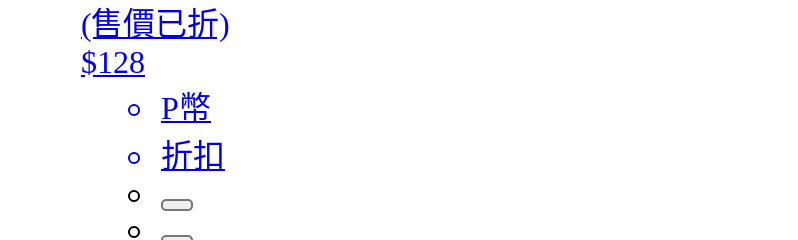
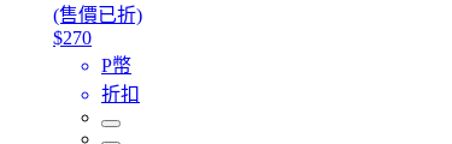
- $128
+ $270
